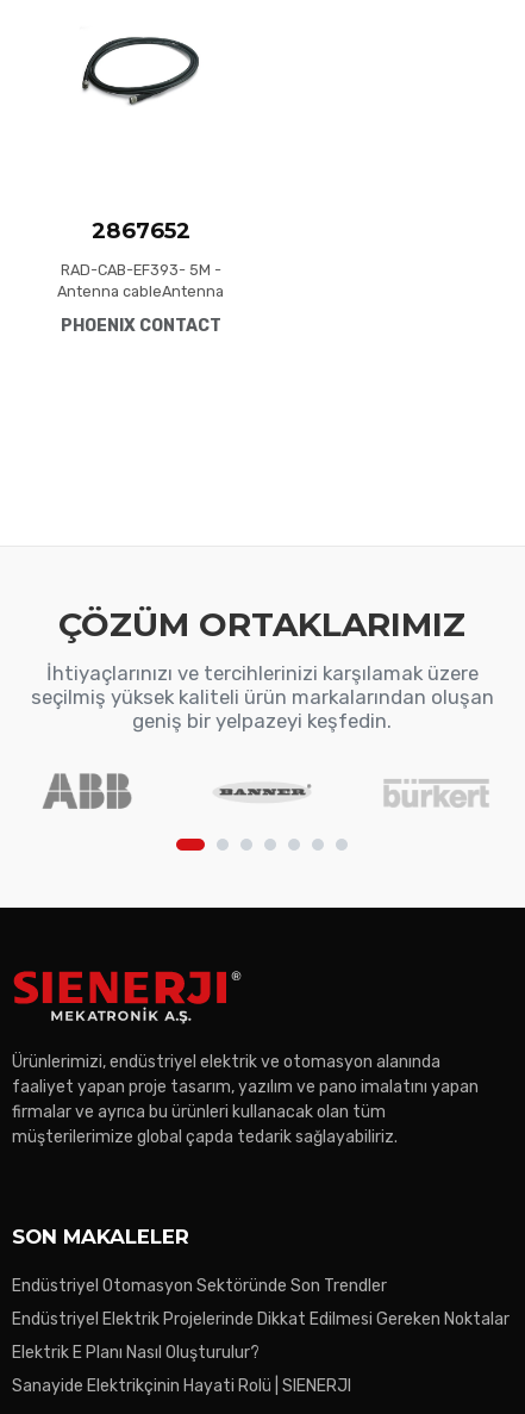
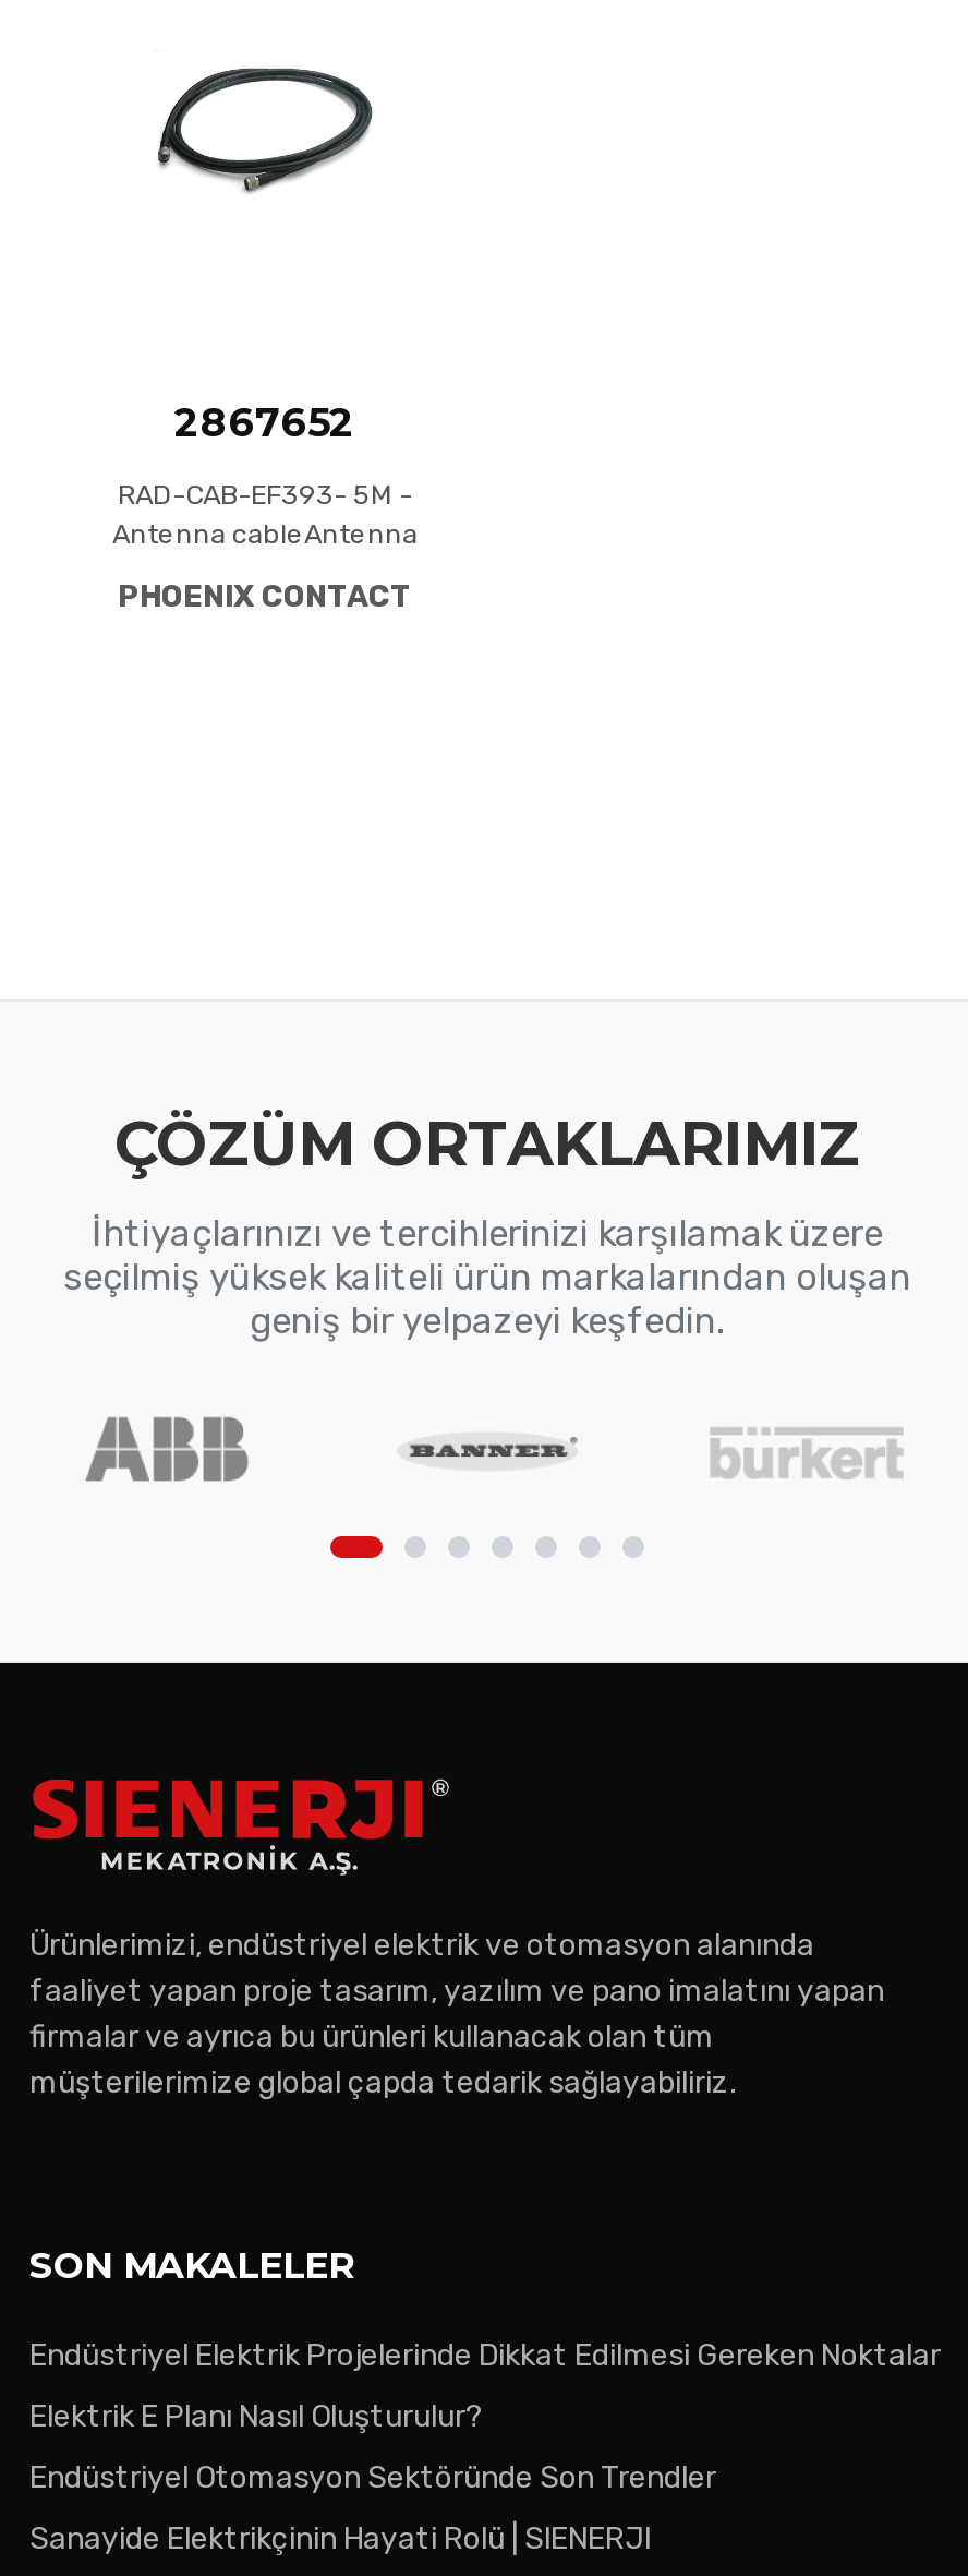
moved down: Endüstriyel Otomasyon Sektöründe Son Trendler

moved up: Endüstriyel Elektrik Projelerinde Dikkat Edilmesi Gereken Noktalar | Elektrik E Planı Nasıl Oluşturulur?
